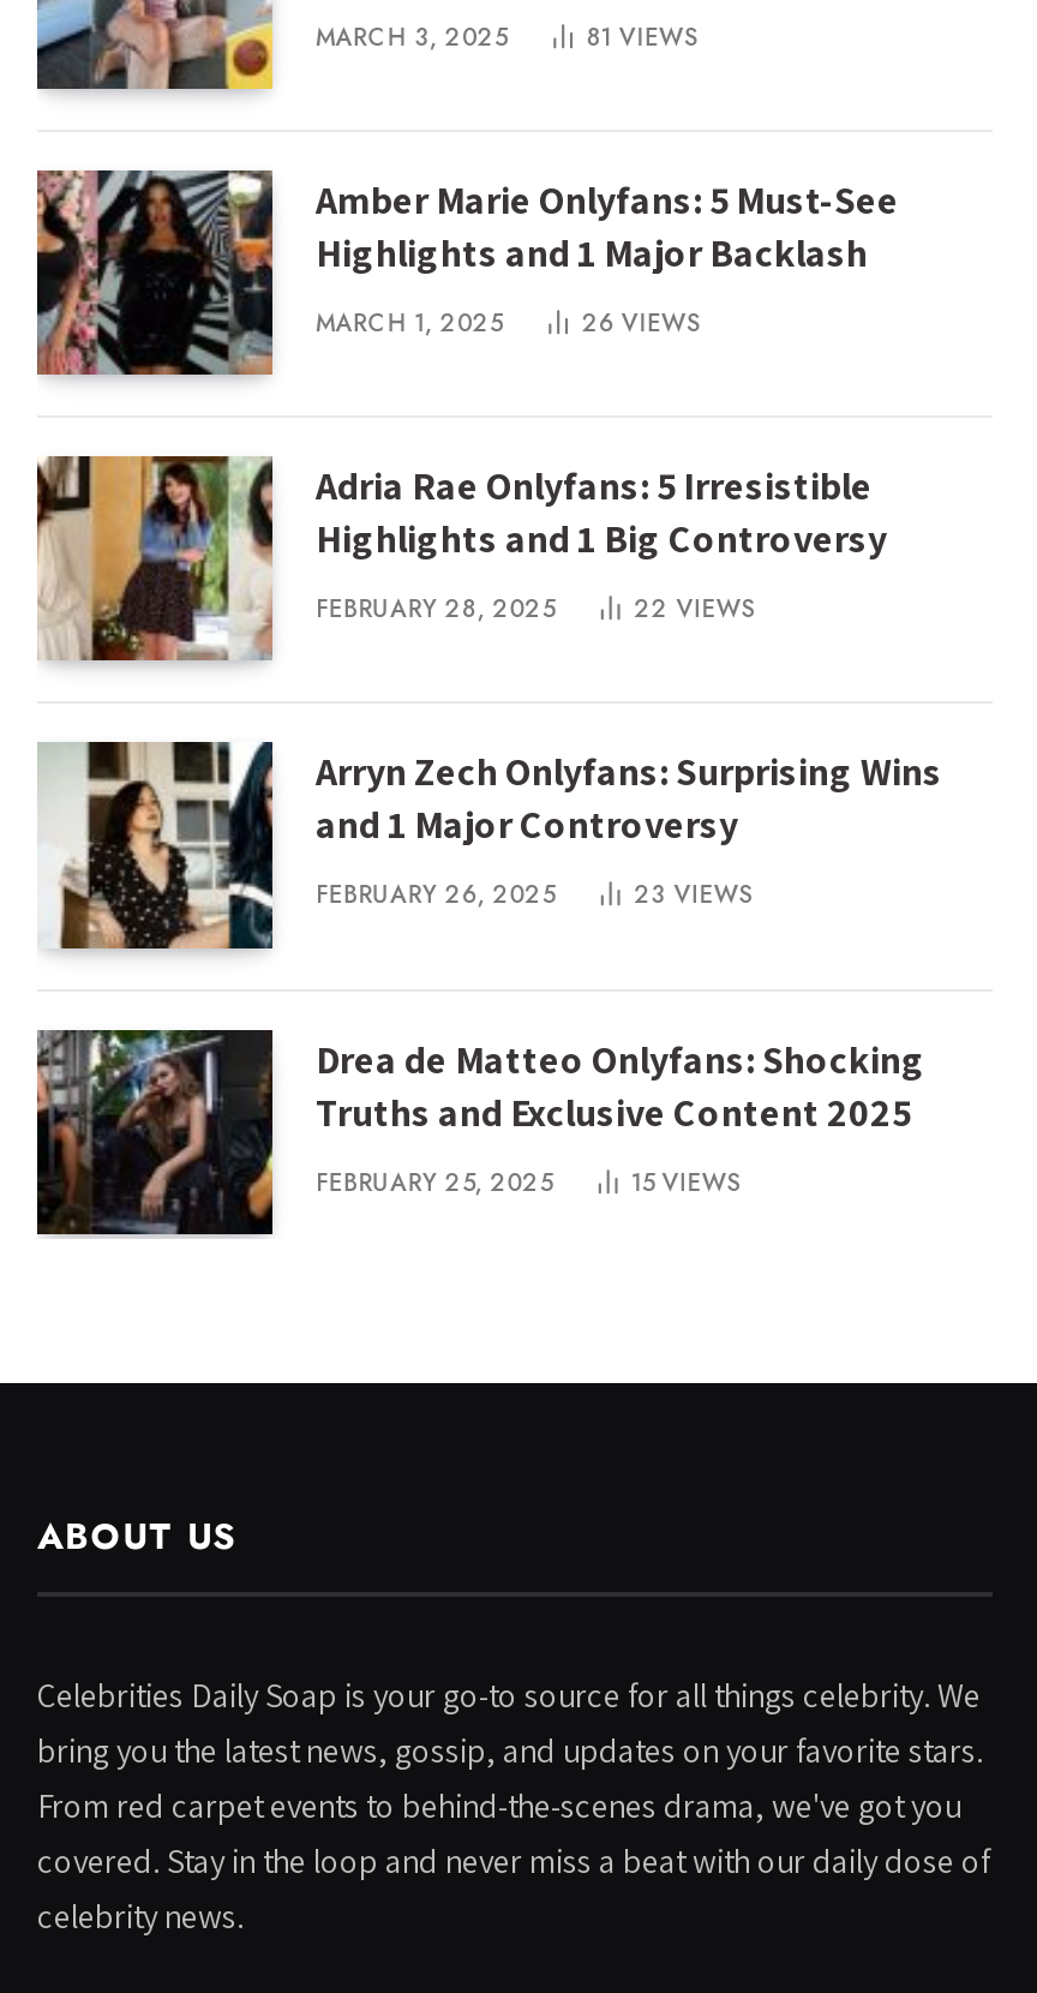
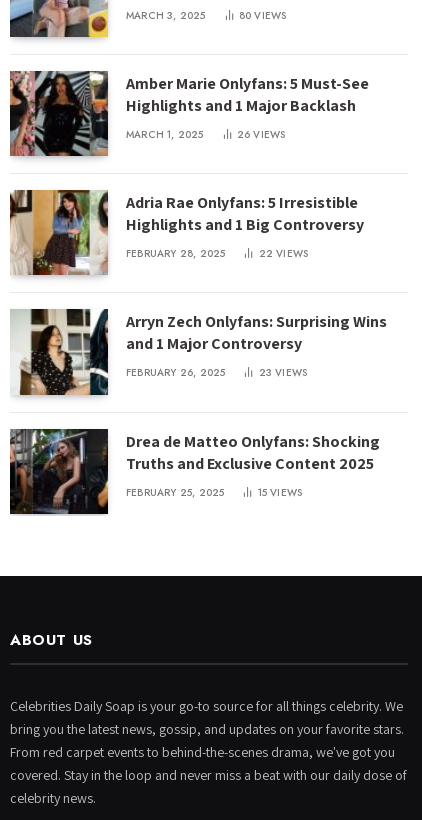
- 81 VIEWS
+ 80 VIEWS
